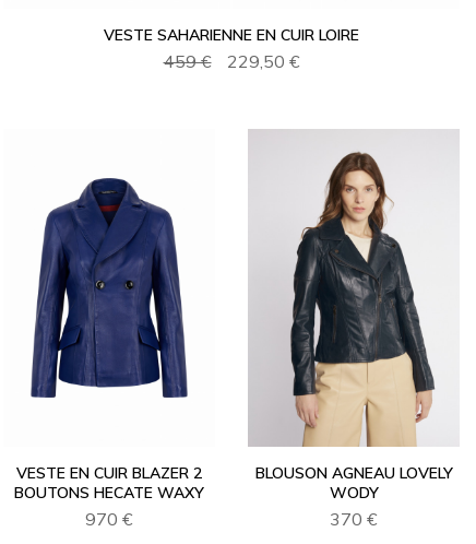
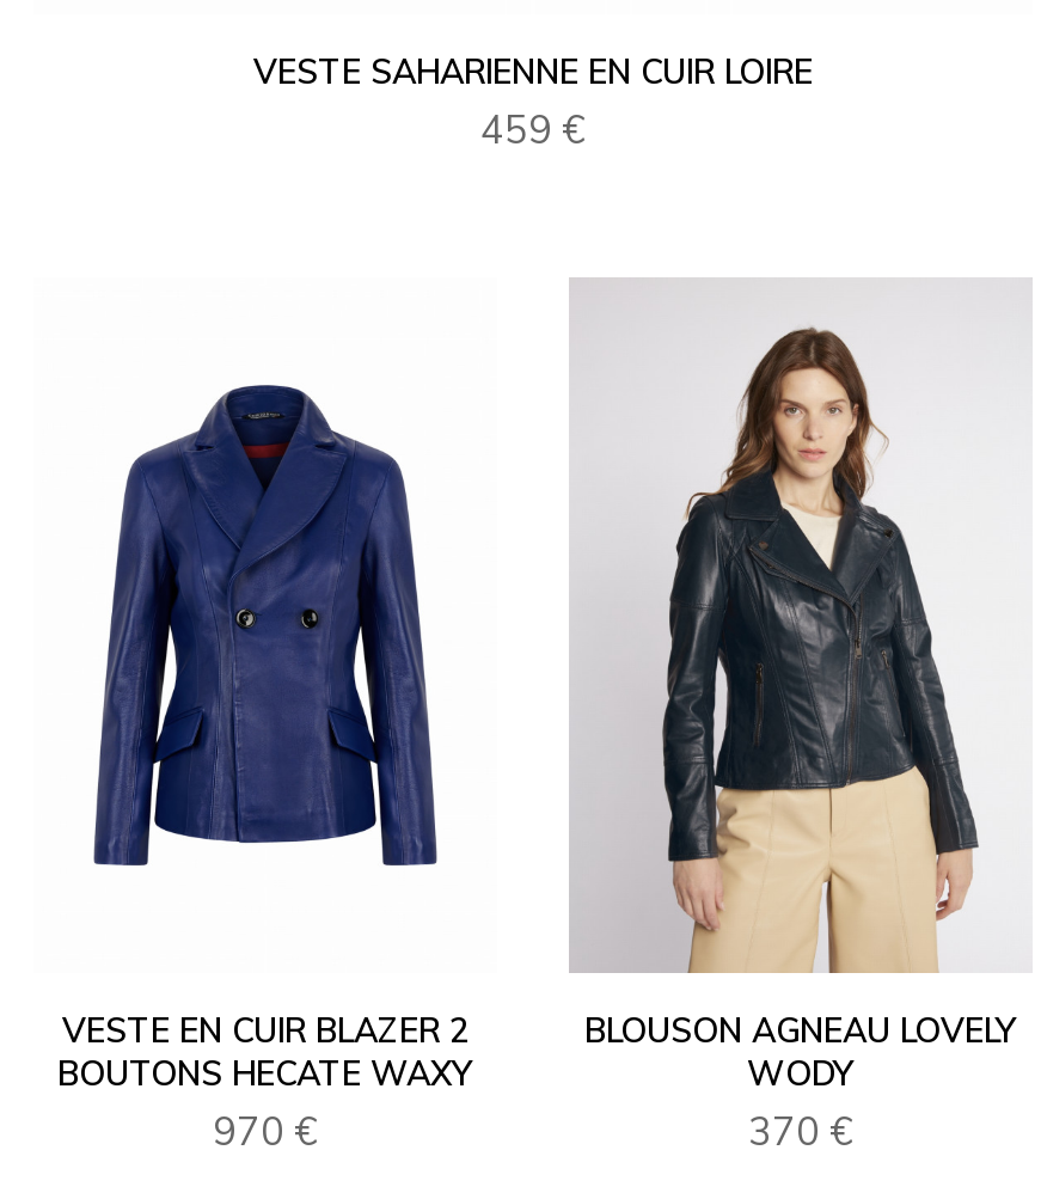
- 229,50 €
